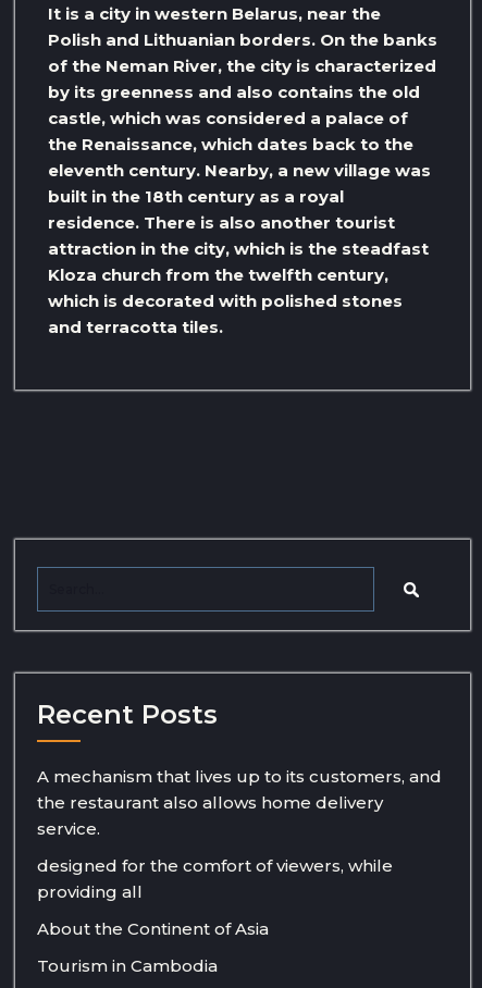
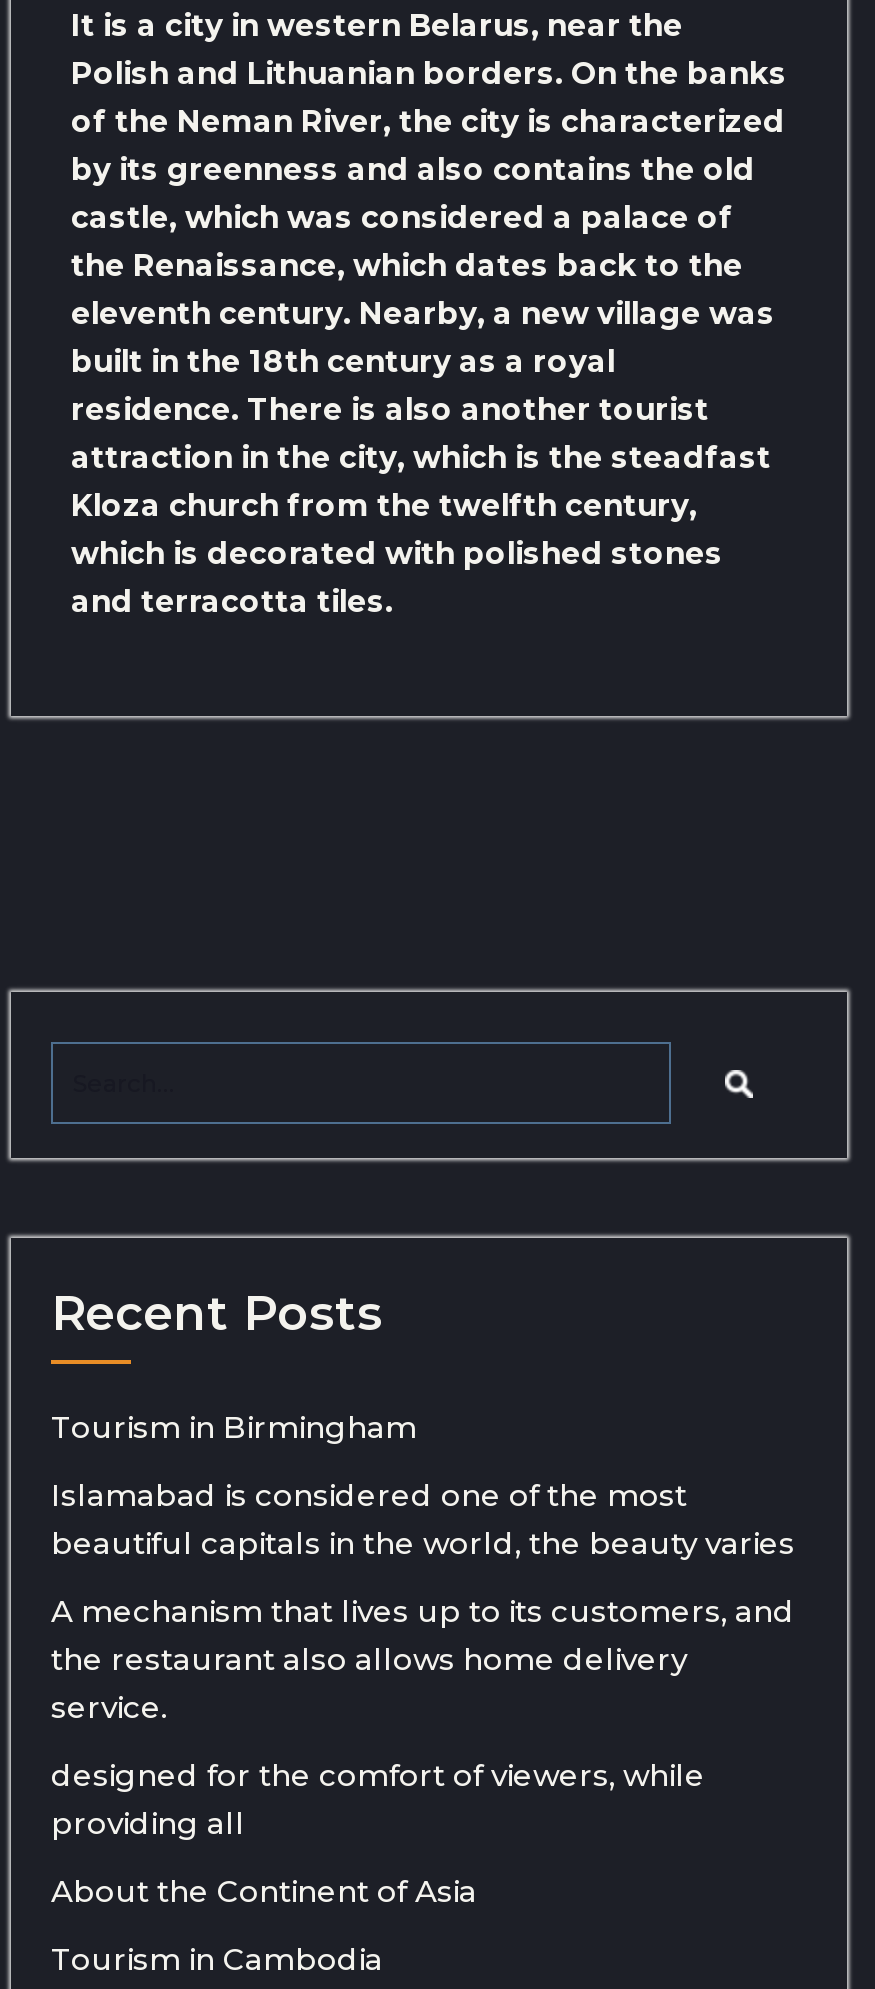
+ Tourism in Birmingham
+ Islamabad is considered one of the most
+ beautiful capitals in the world, the beauty varies
